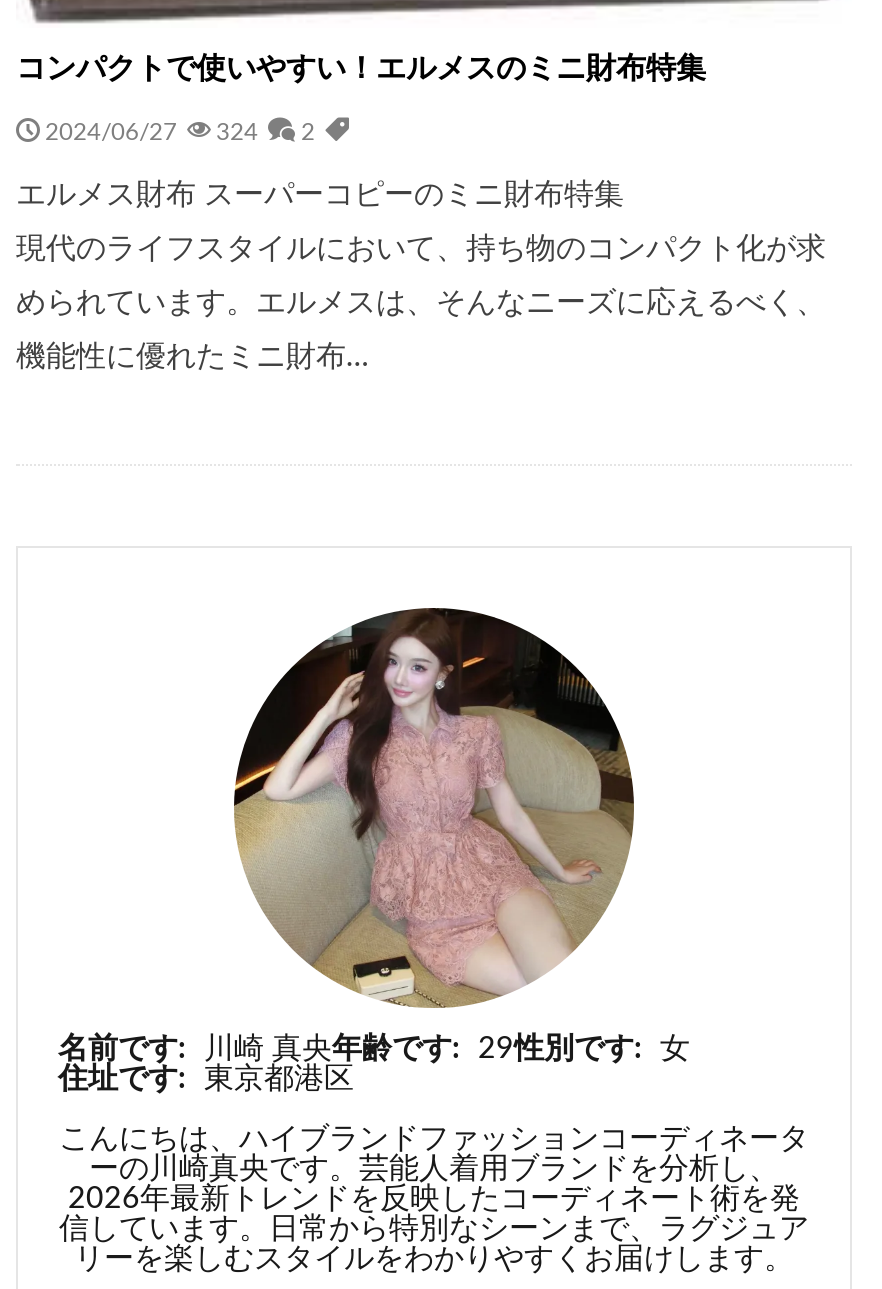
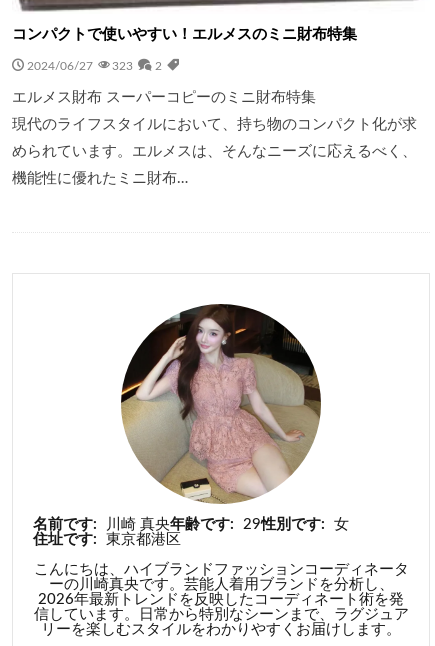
- 2024/06/27 324 2
+ 2024/06/27 323 2
